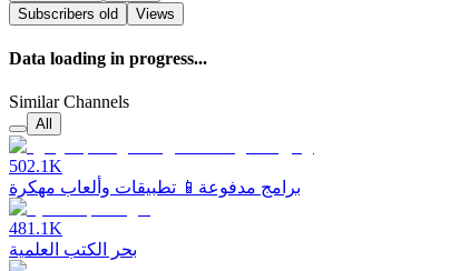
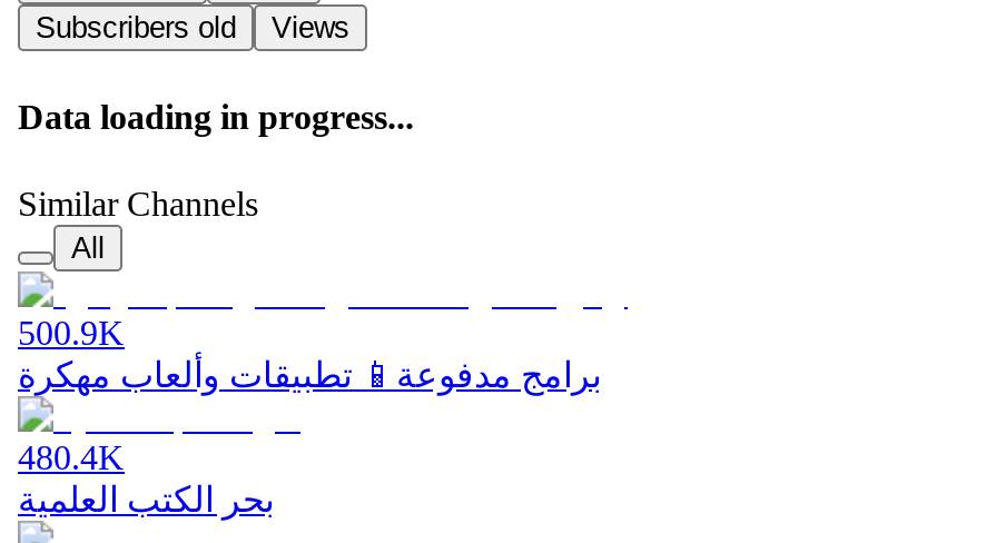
- 502.1K
+ 500.9K

- 481.1K
+ 480.4K
